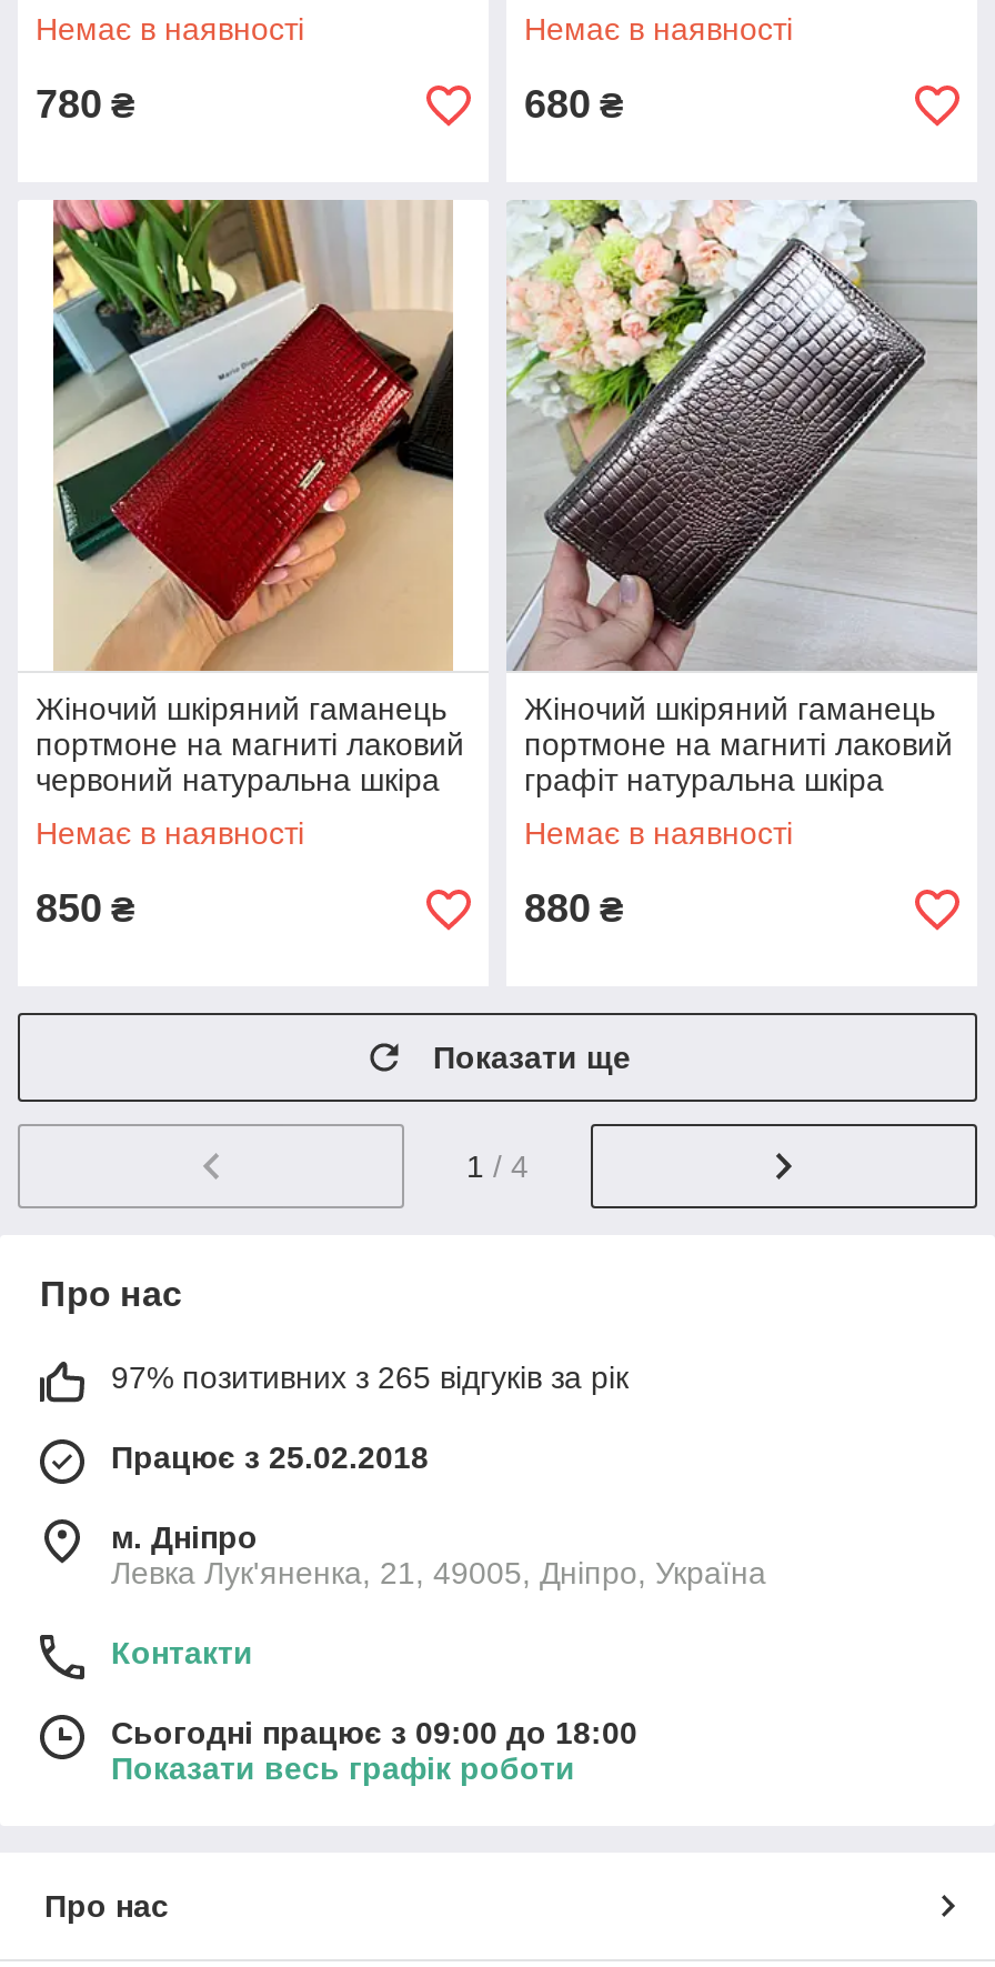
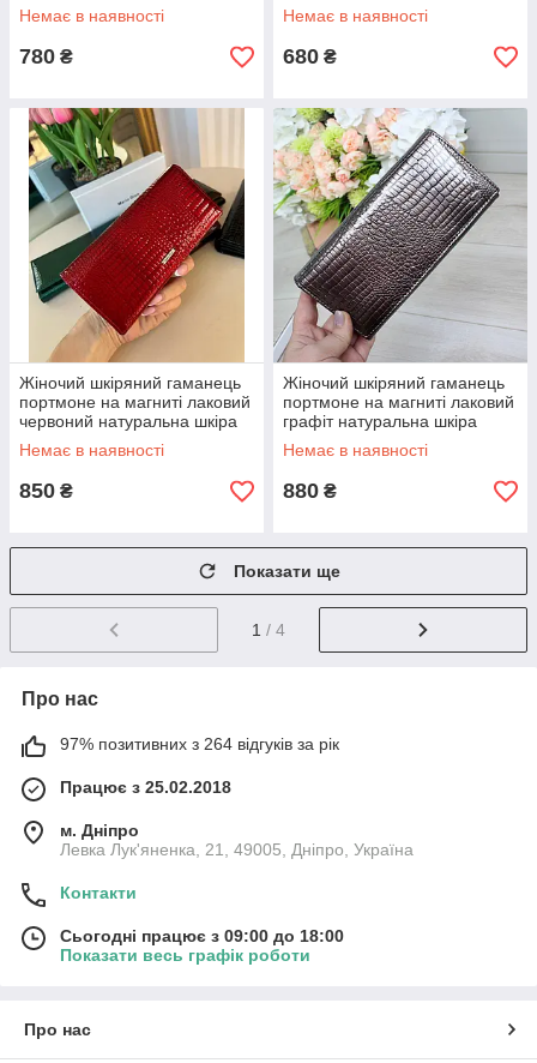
- 97% позитивних з 265 відгуків за рік
+ 97% позитивних з 264 відгуків за рік
